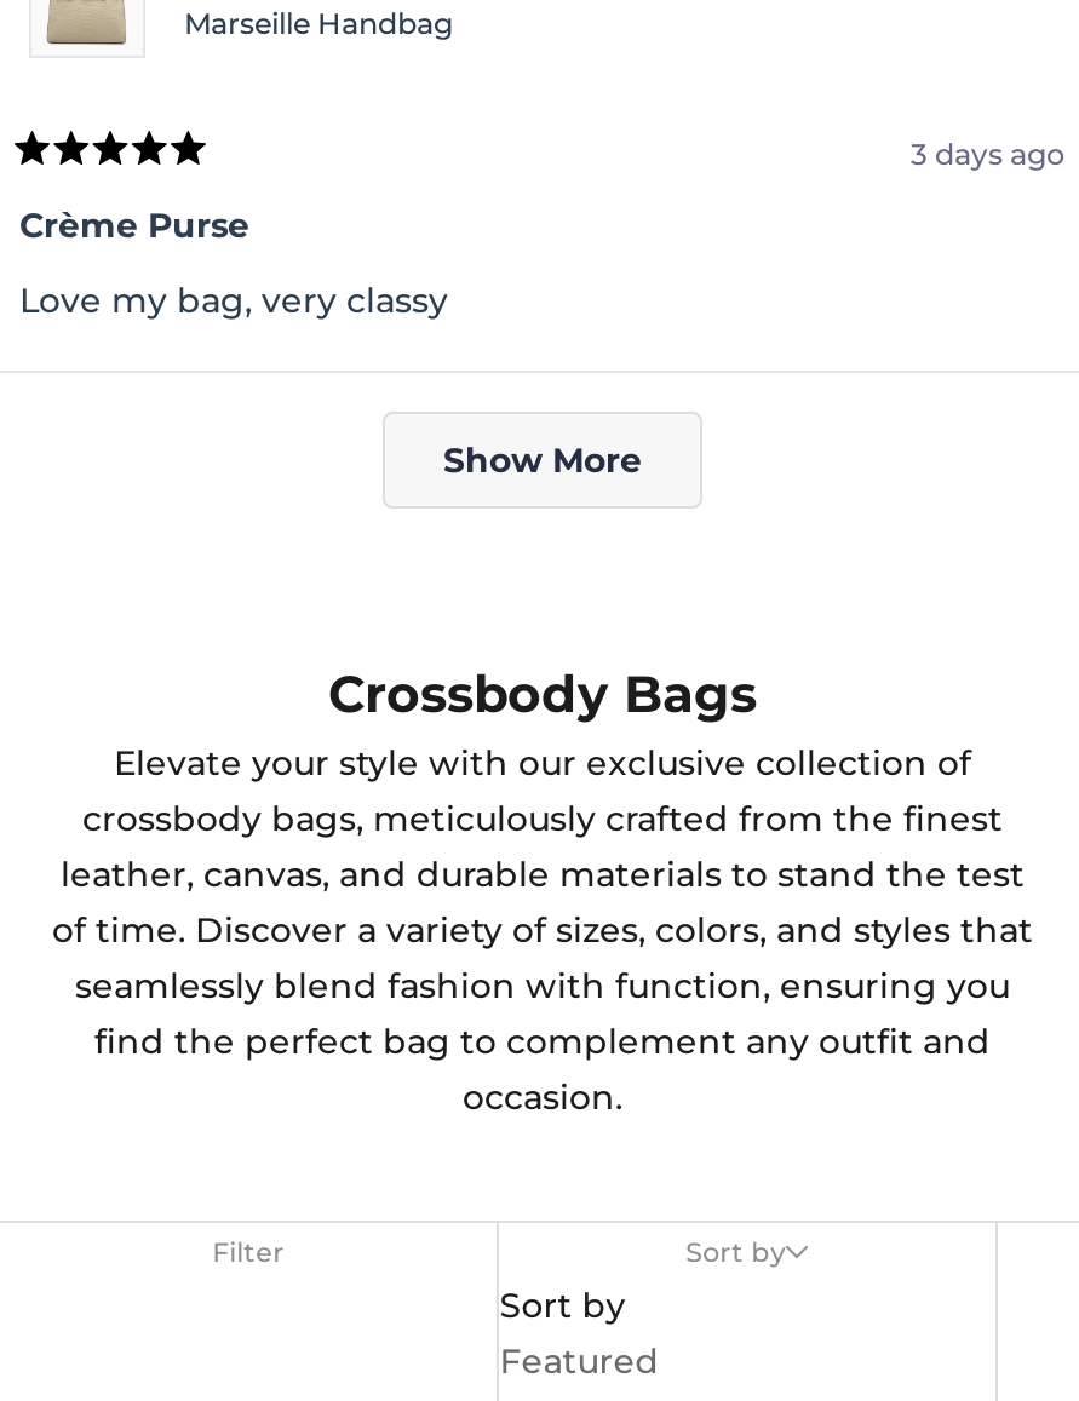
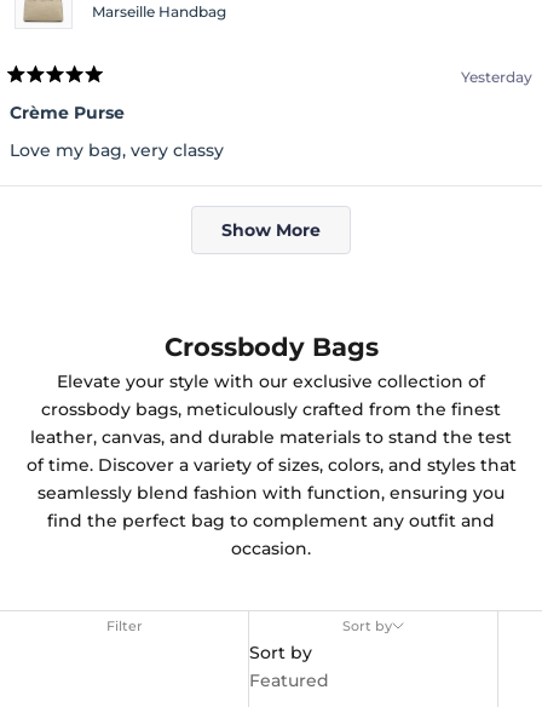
- 3 days ago
+ Yesterday
